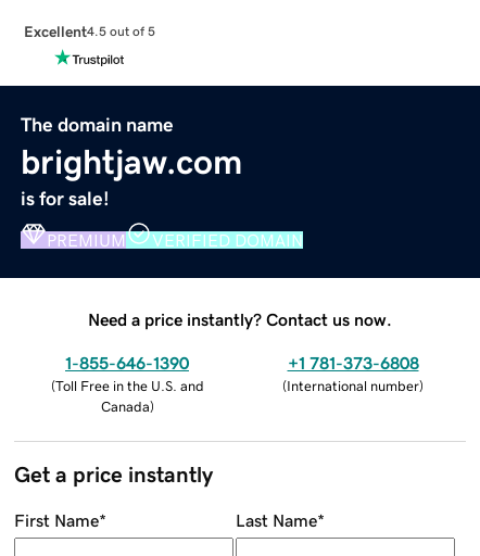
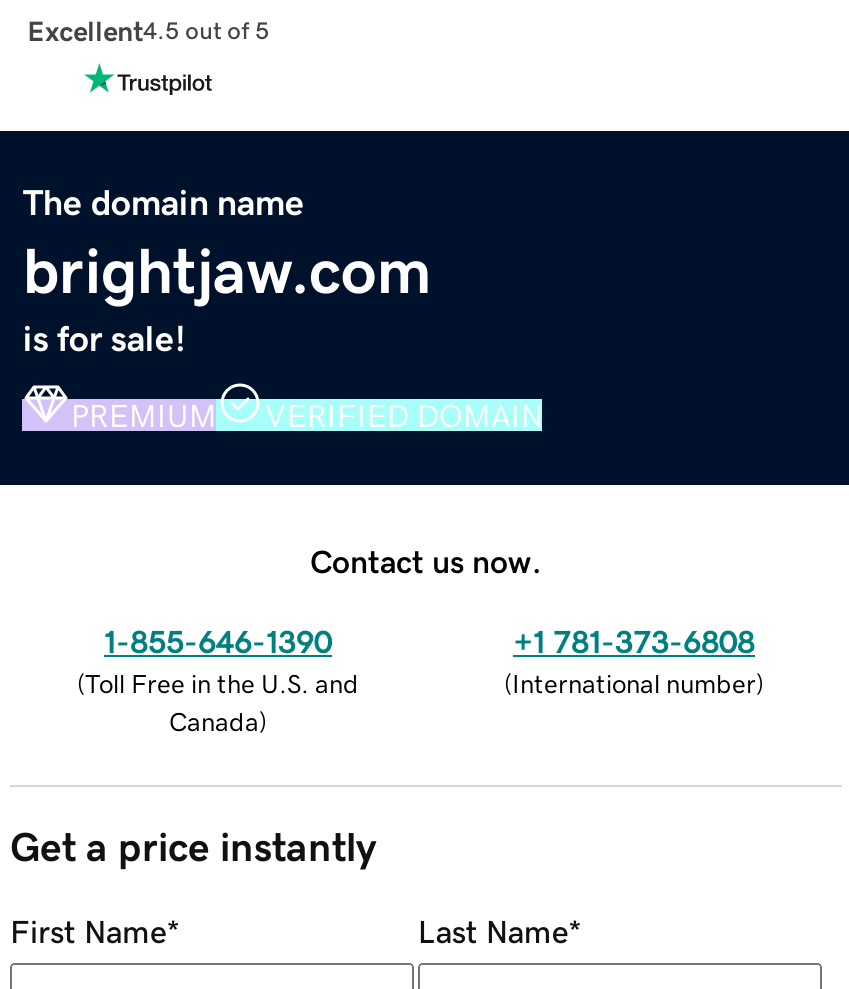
- Need a price instantly? Contact us now.
+ Contact us now.
